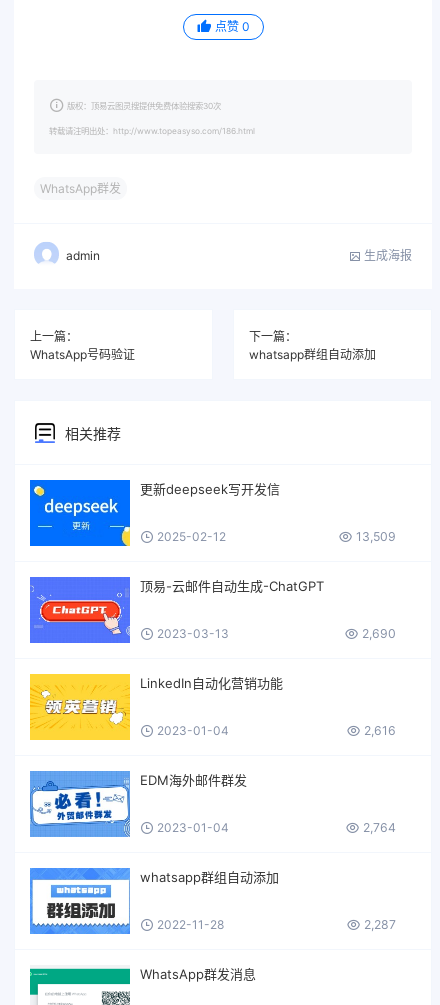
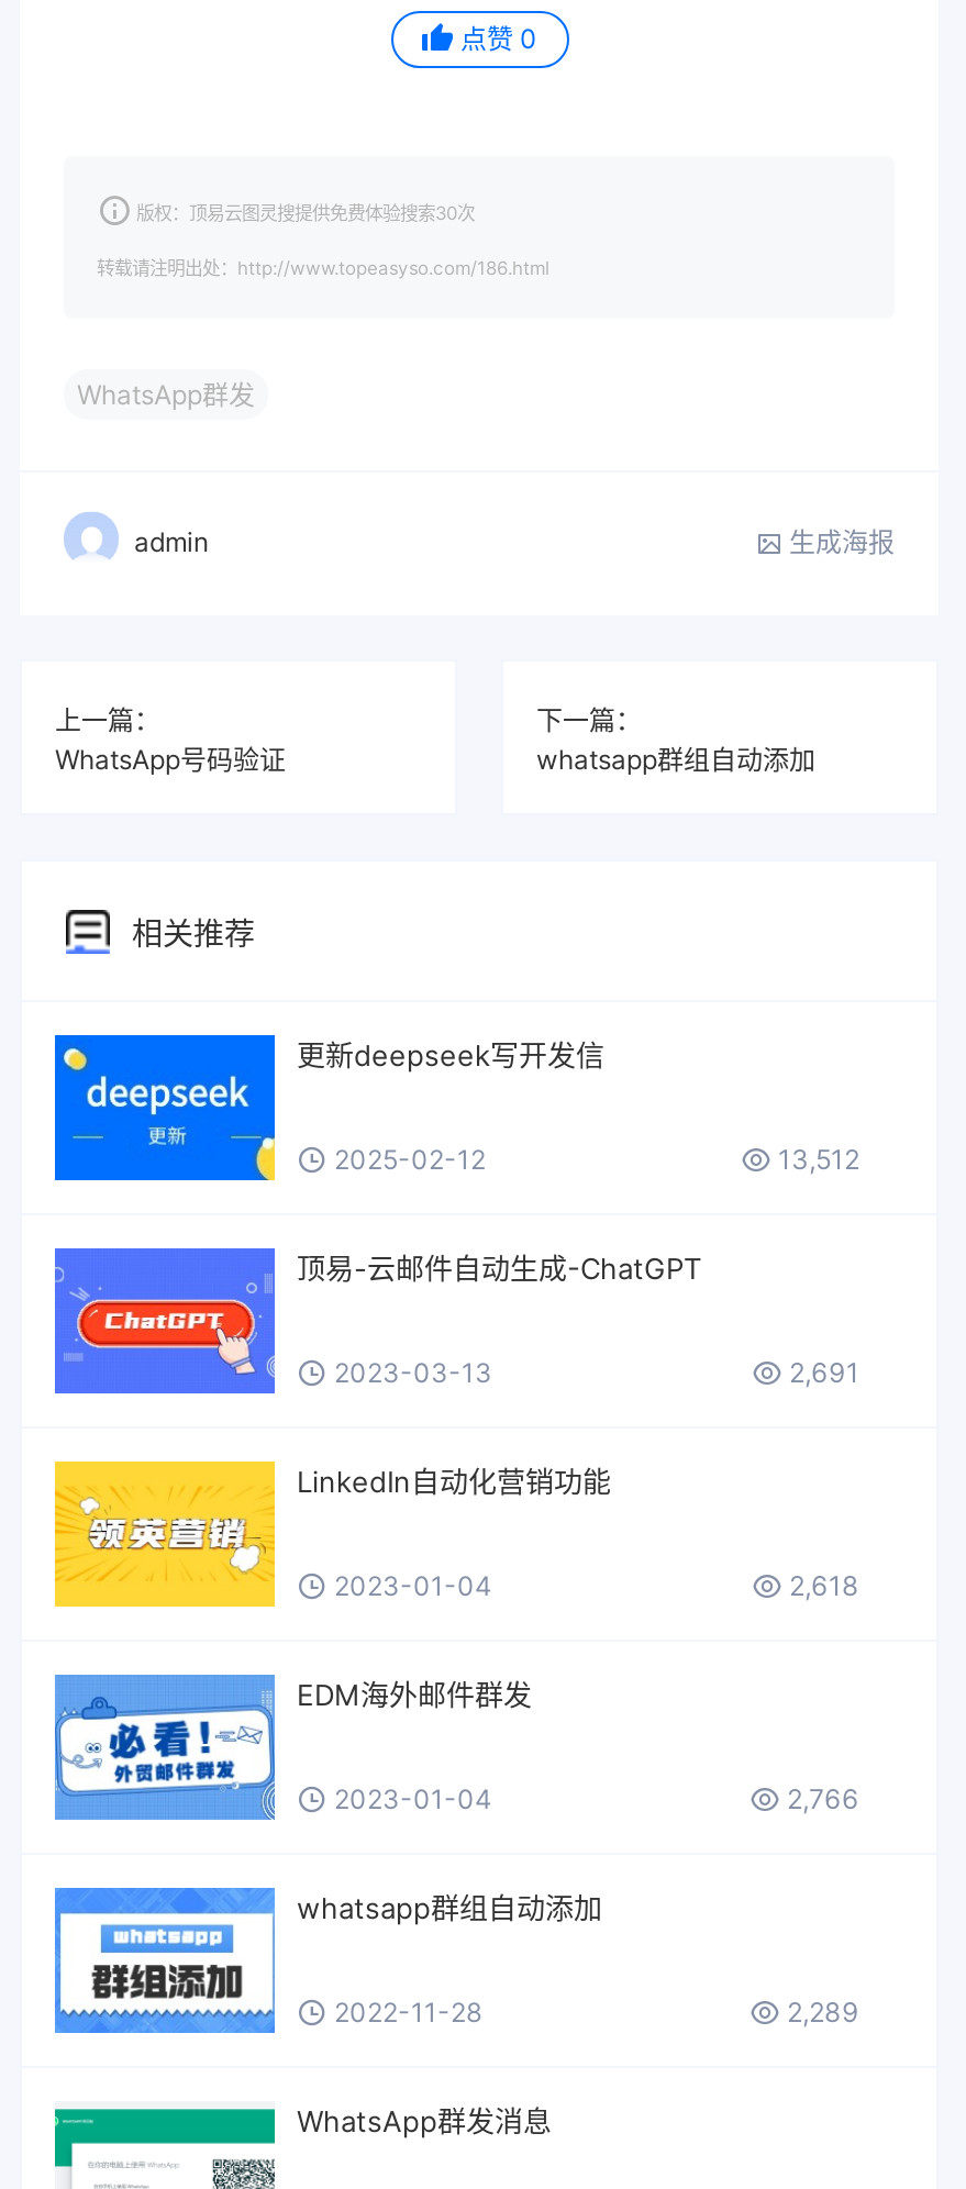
- 13,509
+ 13,512

- 2,690
+ 2,691

- 2,616
+ 2,618

- 2,764
+ 2,766

- 2,287
+ 2,289
